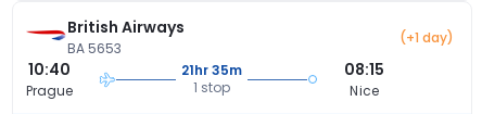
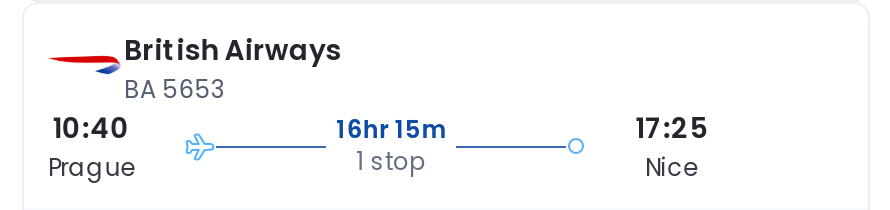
- (+1 day)

- 21hr 35m
+ 16hr 15m

- 08:15
+ 17:25
